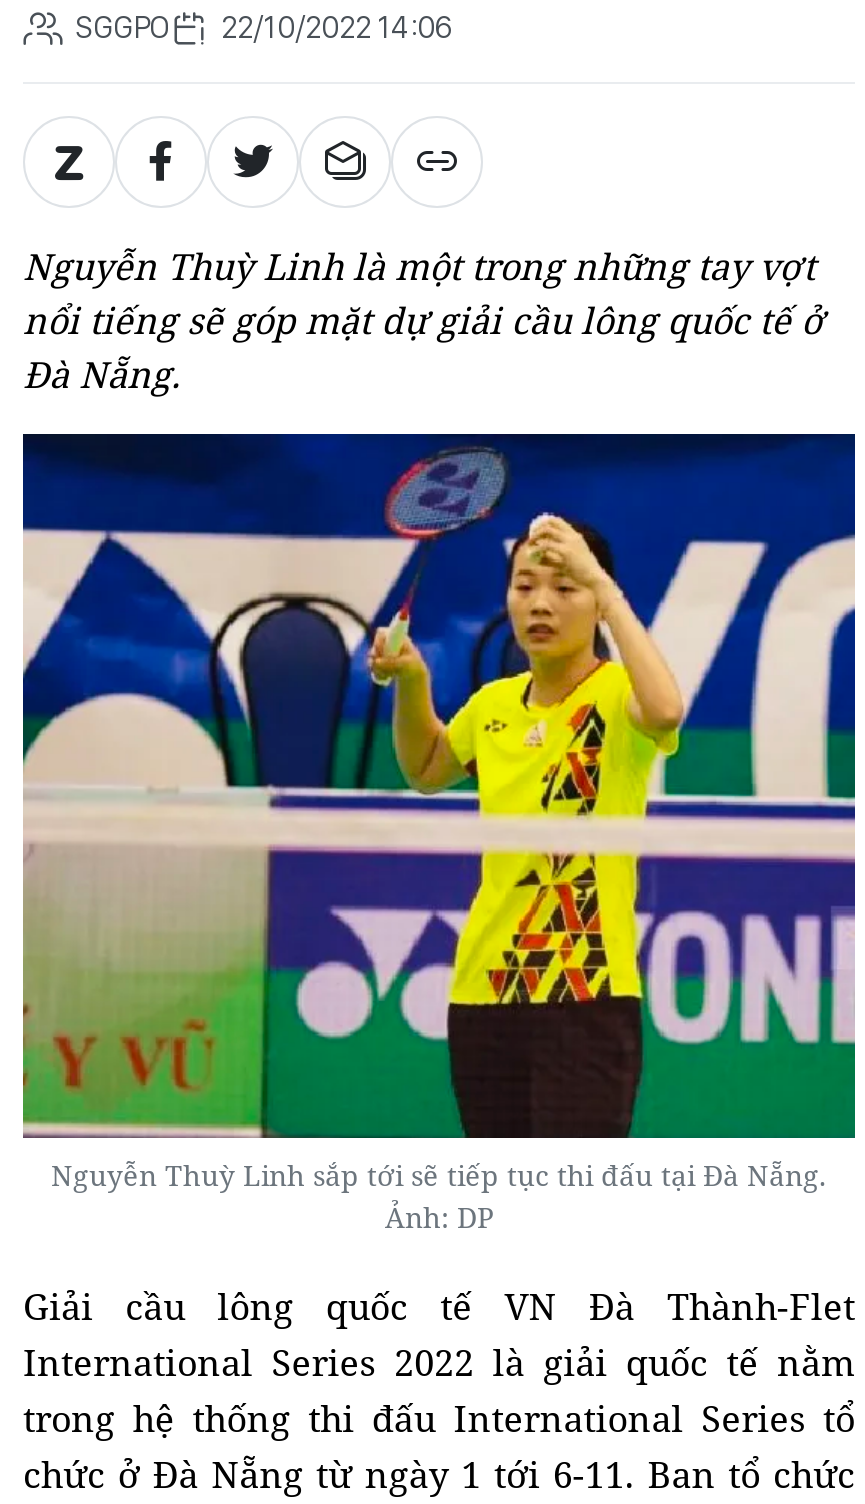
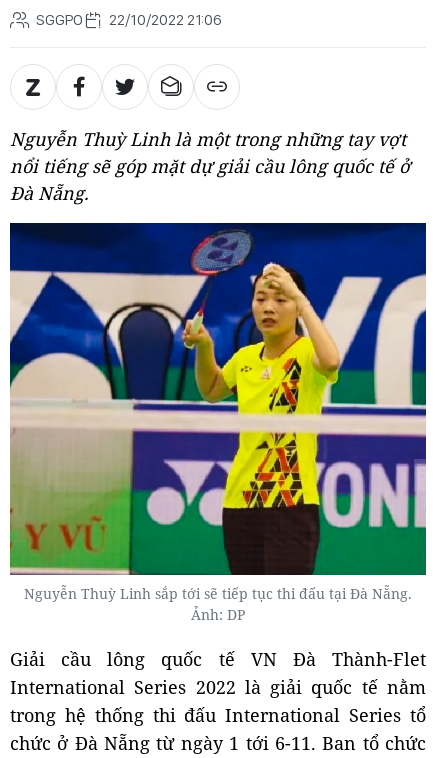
- SGGPO 22/10/2022 14:06
+ SGGPO 22/10/2022 21:06
